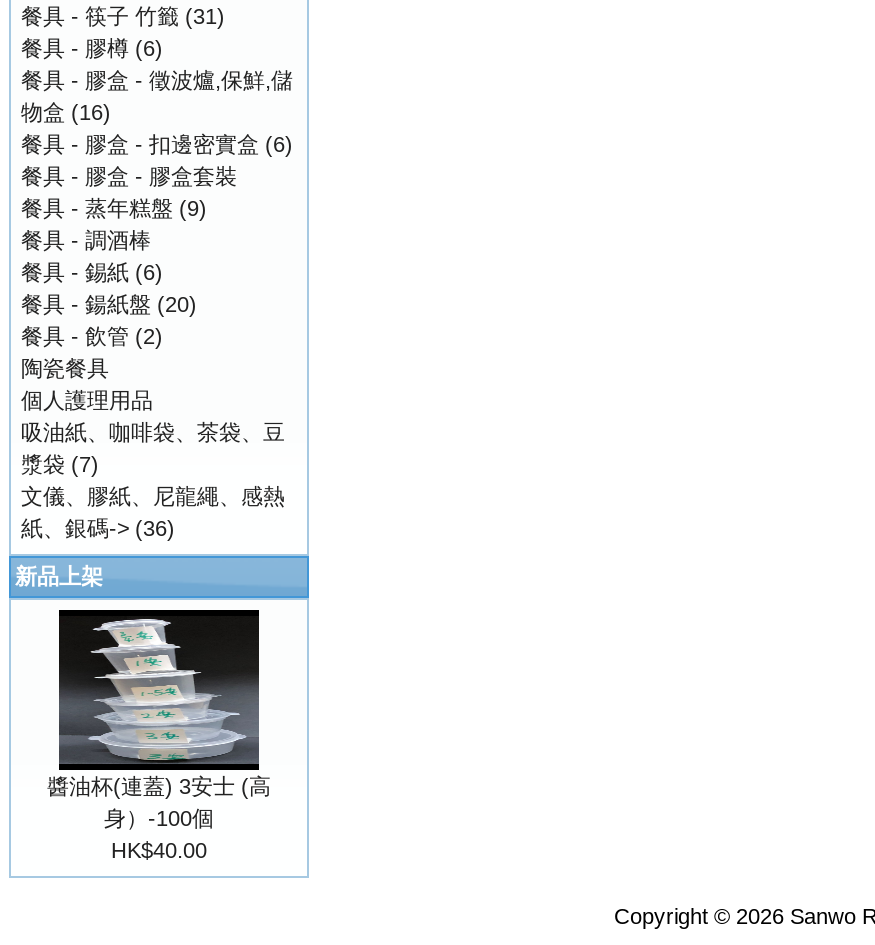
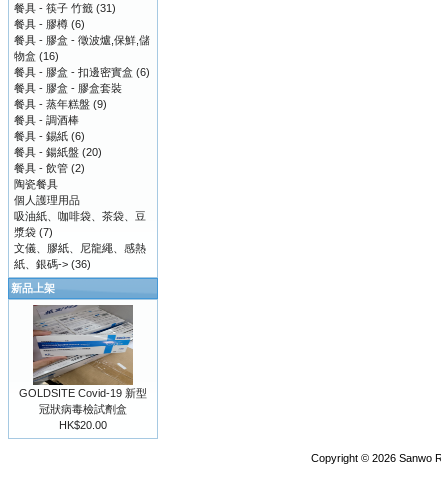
- [image]
- 醬油杯(連蓋) 3安士 (高
- 身）-100個
- HK$40.00
+ [image]
+ GOLDSITE Covid-19 新型
+ 冠狀病毒檢試劑盒
+ HK$20.00
